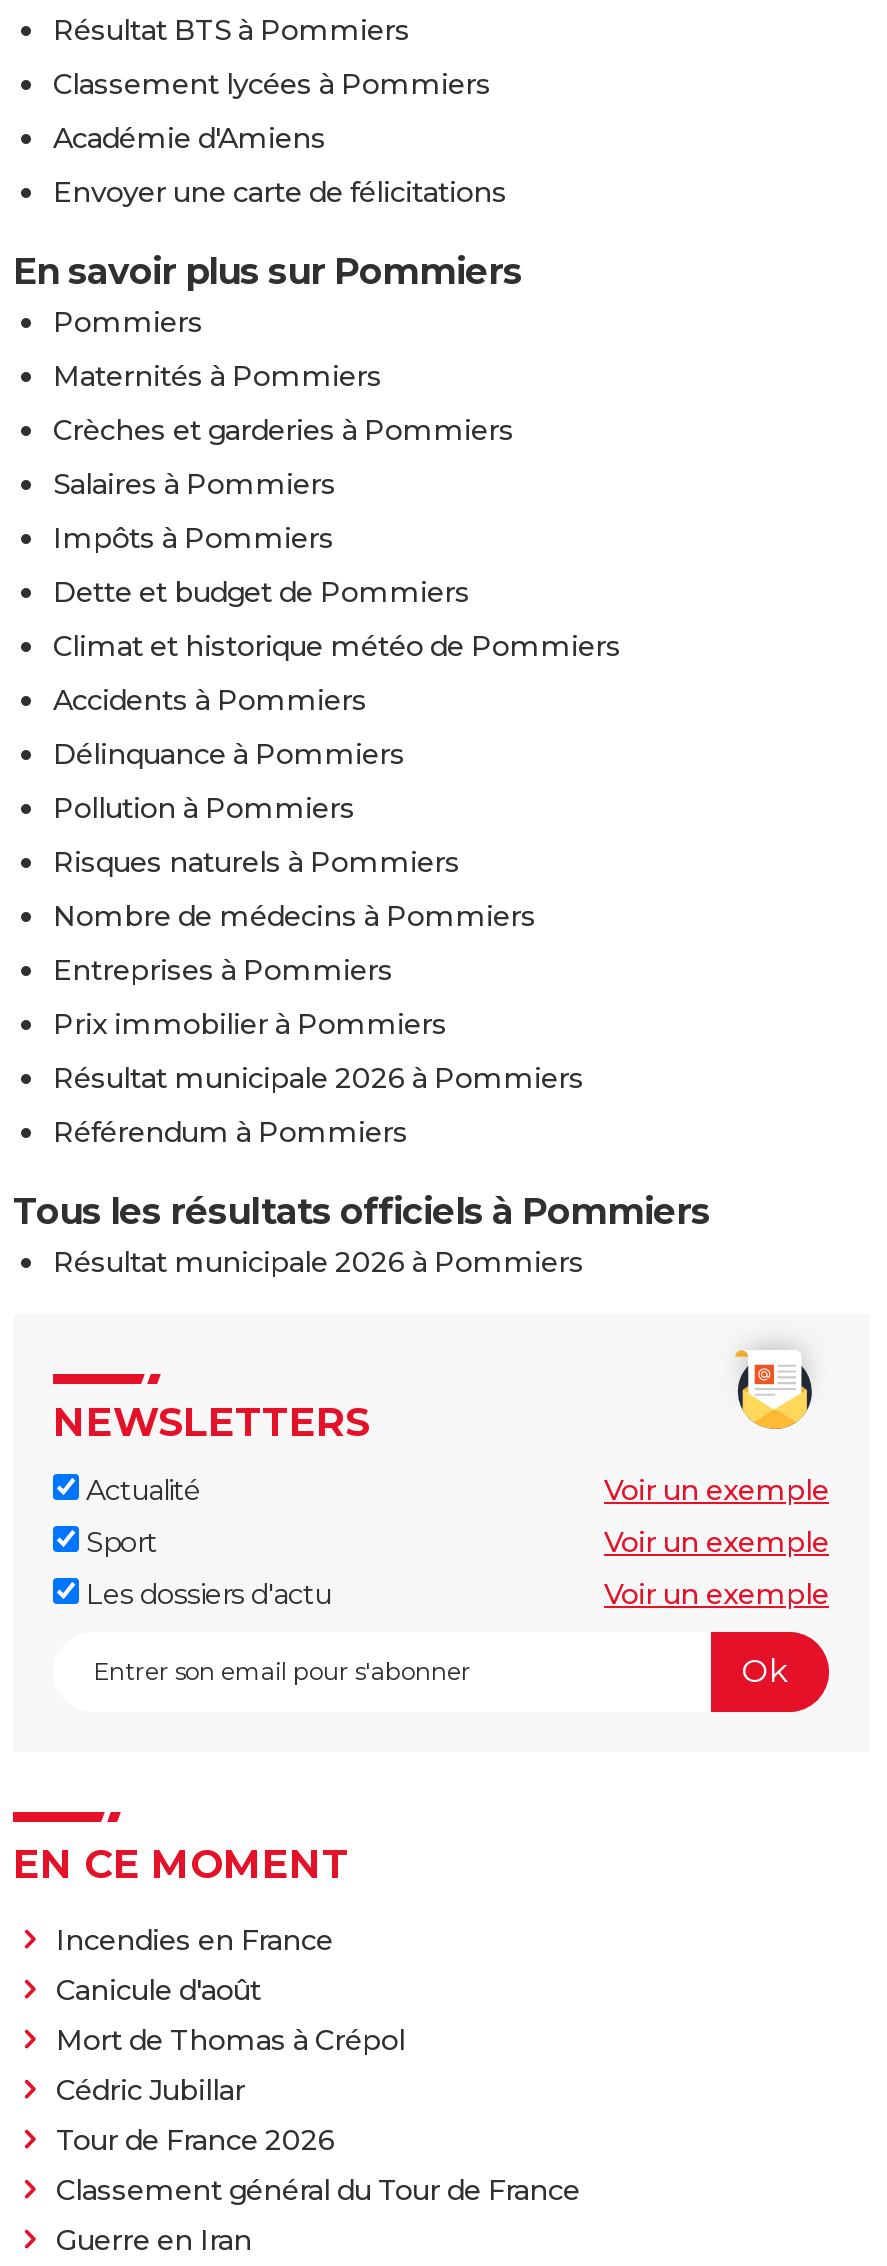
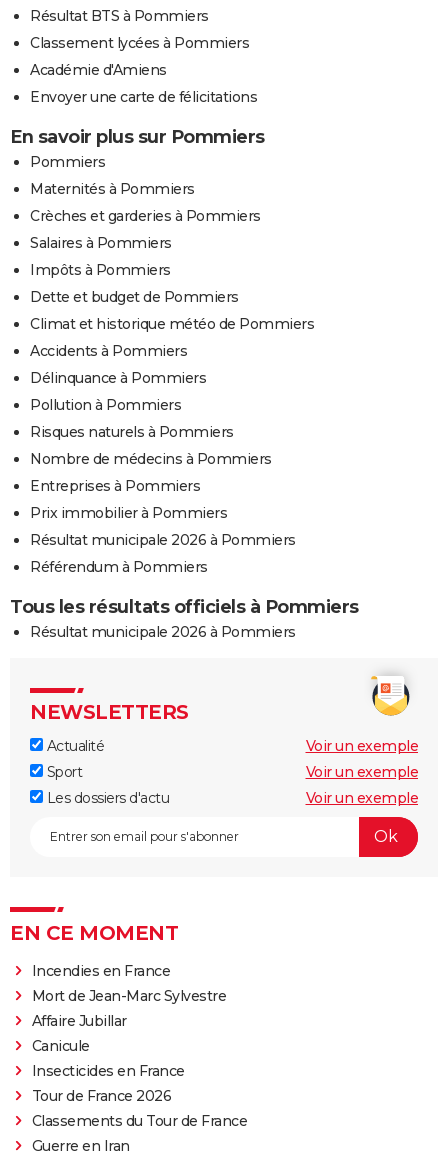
- Canicule d'août
- Mort de Thomas à Crépol
- Cédric Jubillar
+ Mort de Jean-Marc Sylvestre
+ Affaire Jubillar
+ Canicule
+ Insecticides en France

- Classement général du Tour de France
+ Classements du Tour de France
